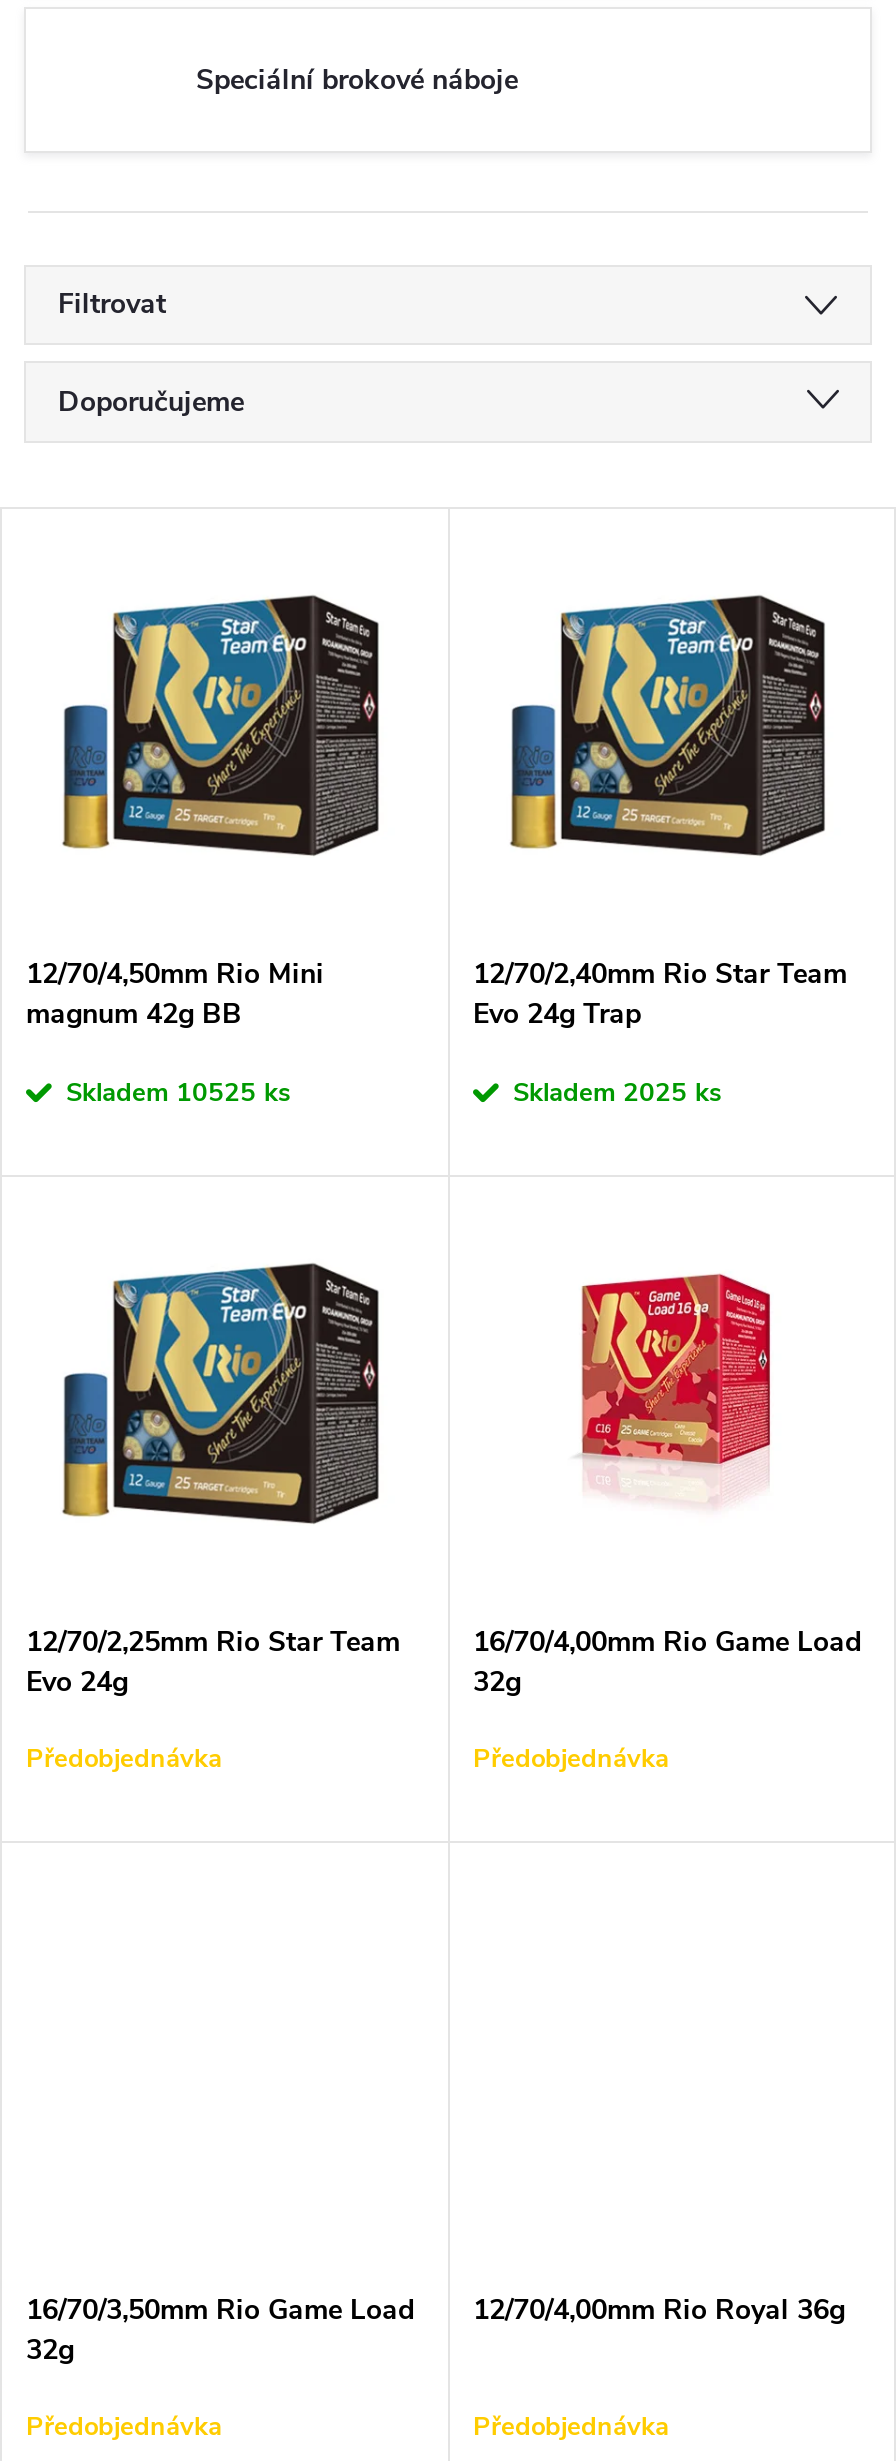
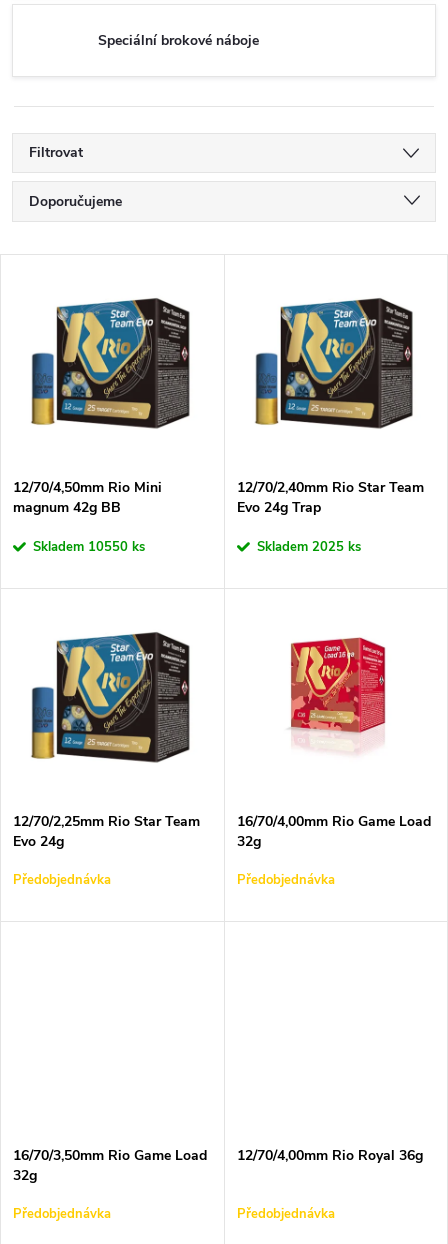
- Skladem 10525 ks
+ Skladem 10550 ks
